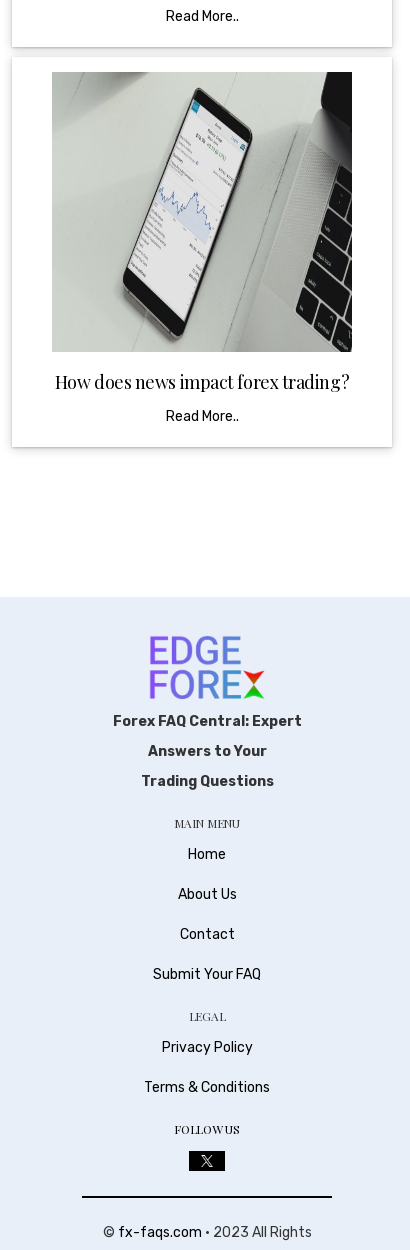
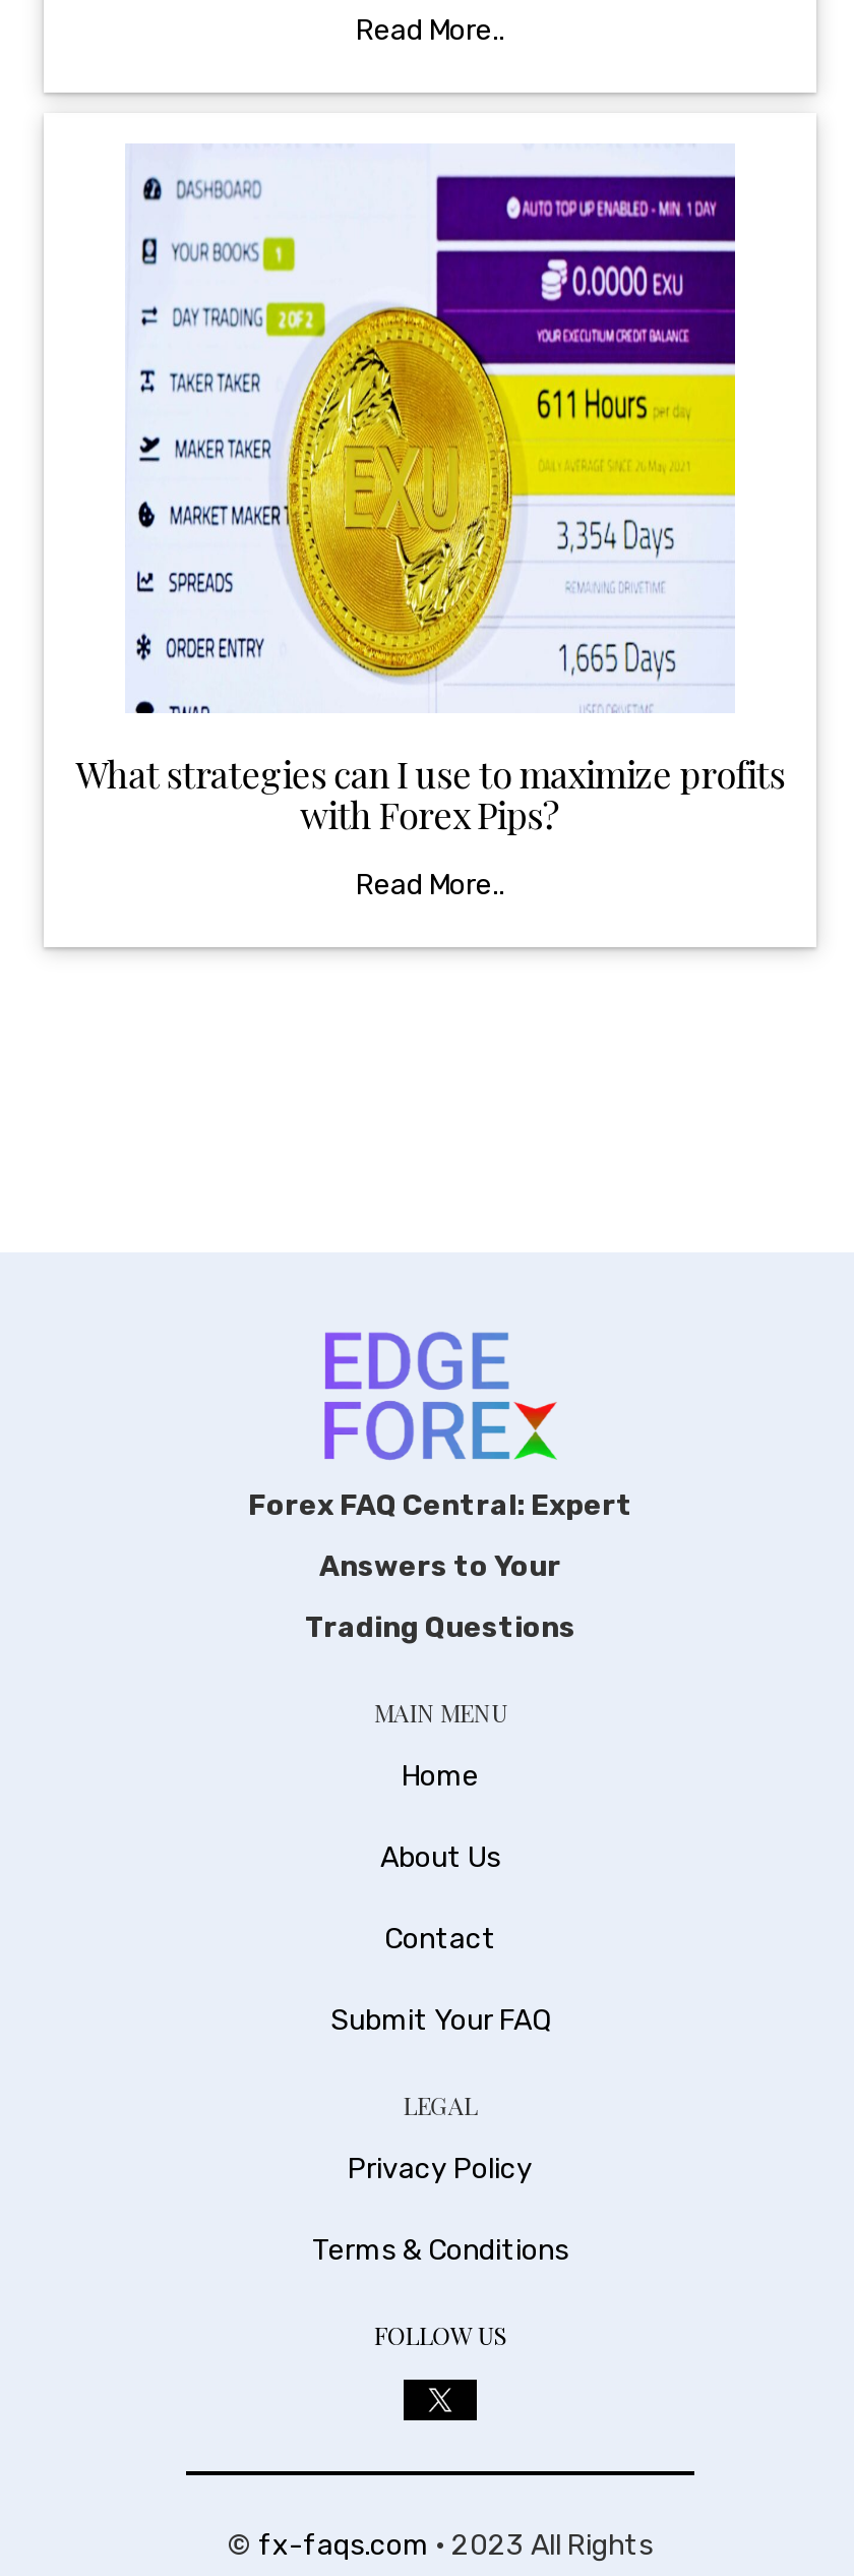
- [image]
- How does news impact forex trading?
+ [image]
+ What strategies can I use to maximize profits
+ with Forex Pips?
